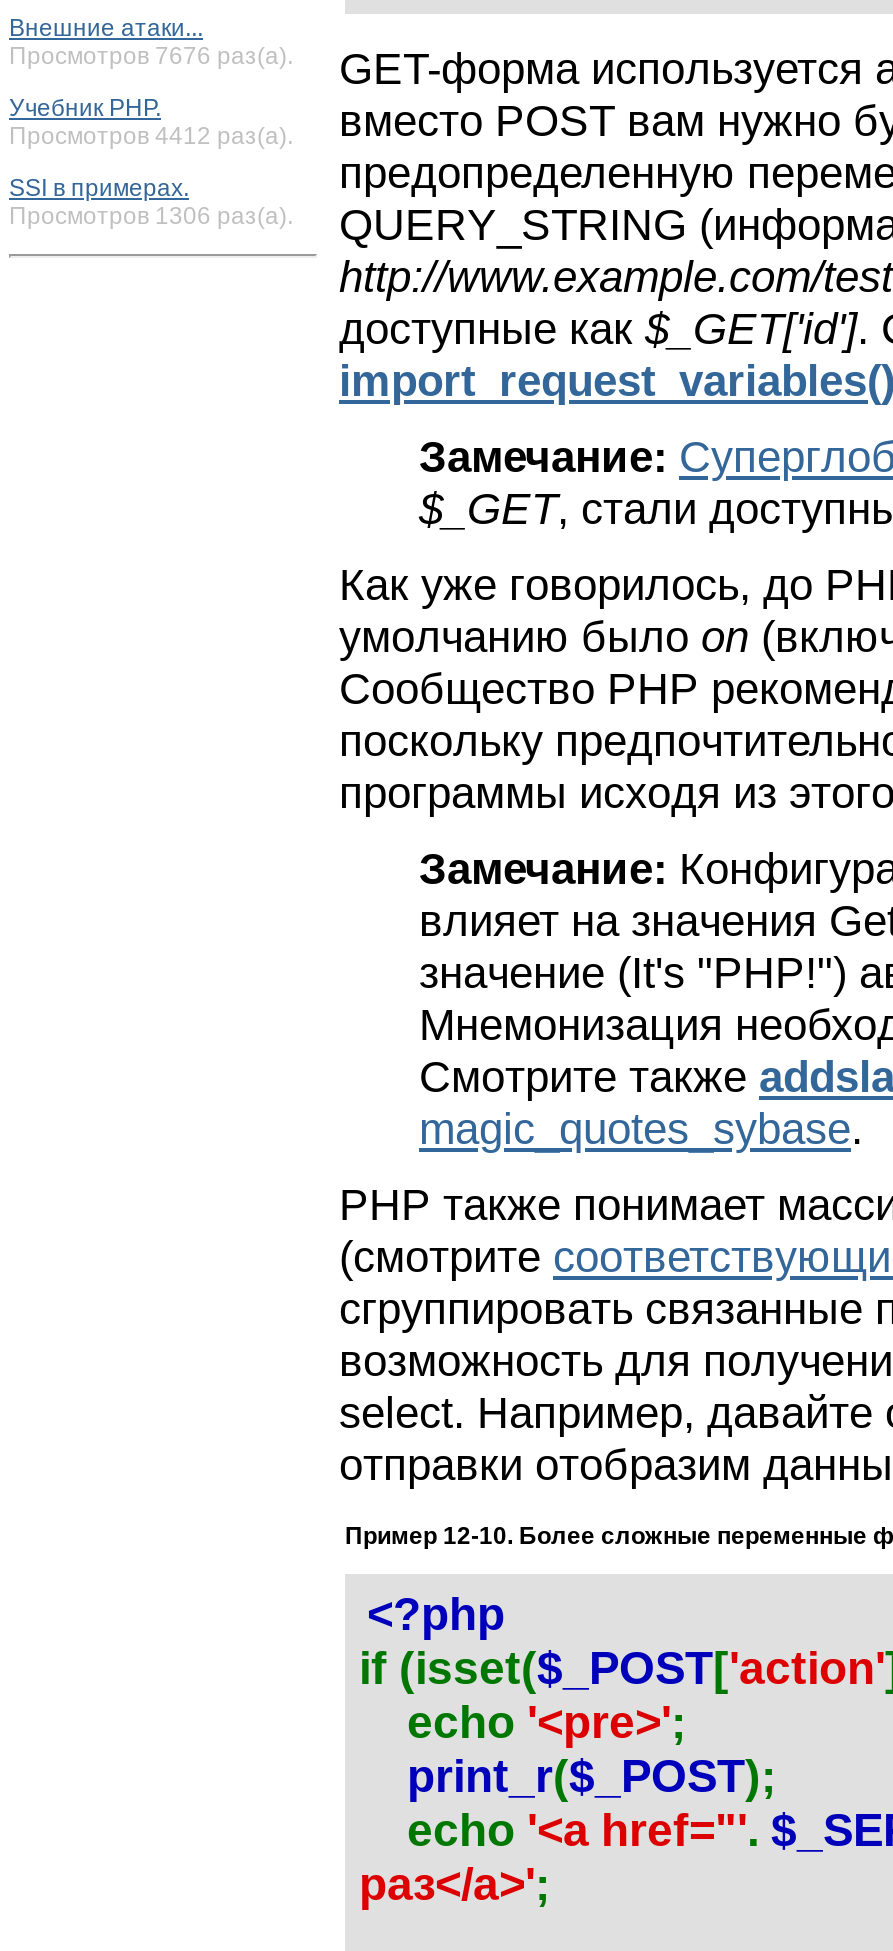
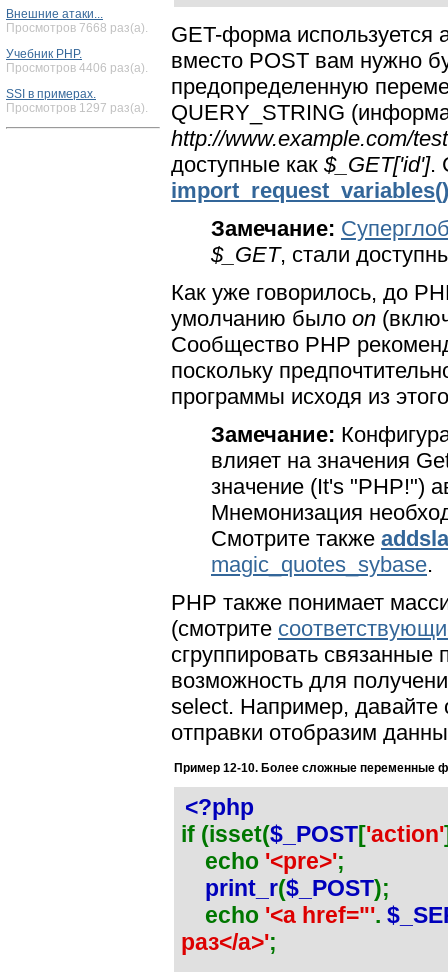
- Просмотров 7676 раз(а).
+ Просмотров 7668 раз(а).

- Просмотров 4412 раз(а).
+ Просмотров 4406 раз(а).

- Просмотров 1306 раз(а).
+ Просмотров 1297 раз(а).
